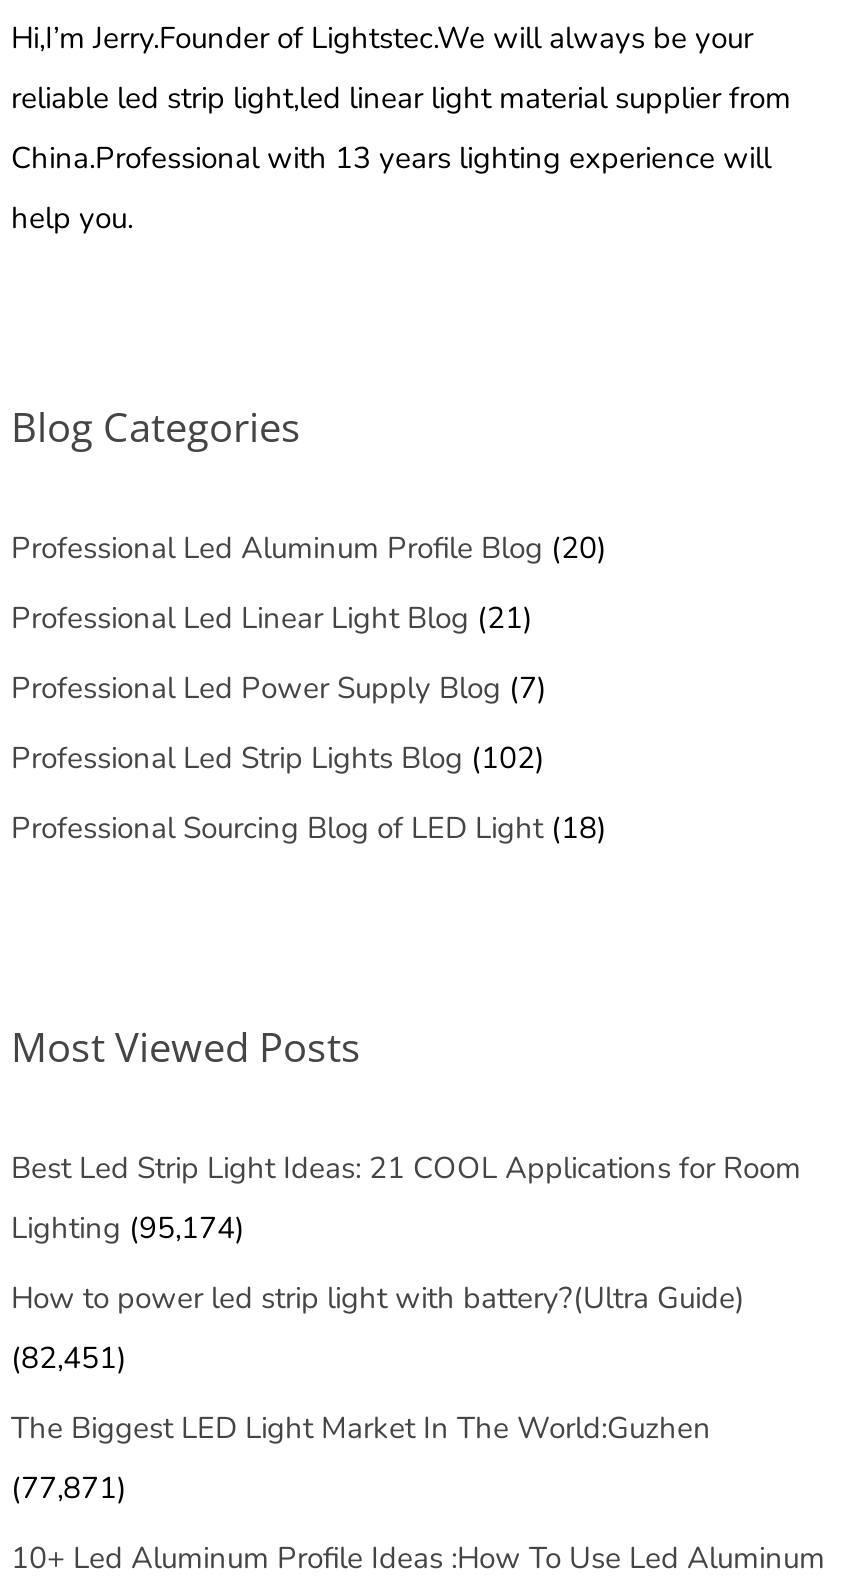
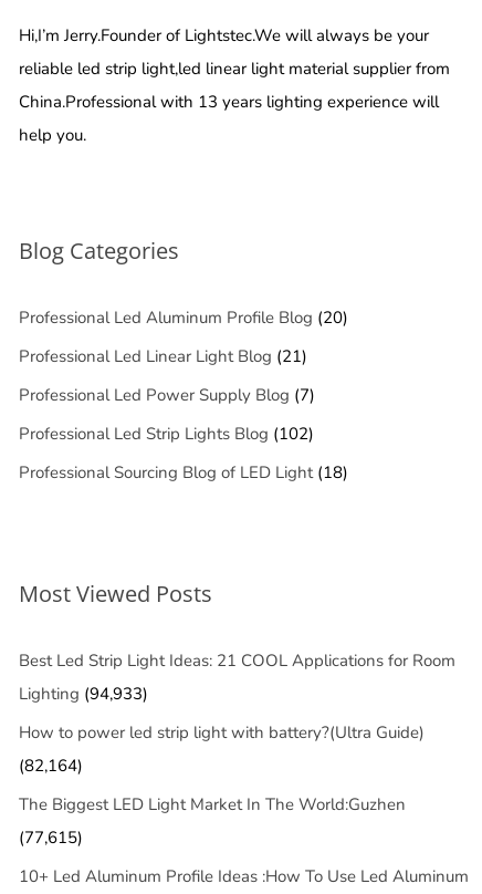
- Lighting (95,174)
+ Lighting (94,933)

- (82,451)
+ (82,164)

- (77,871)
+ (77,615)
